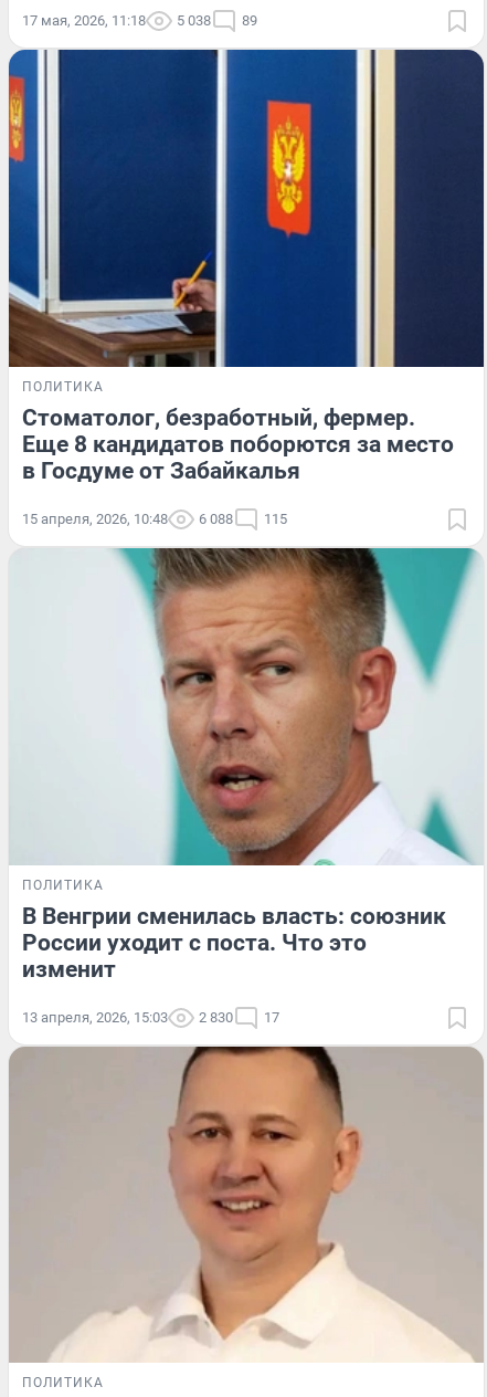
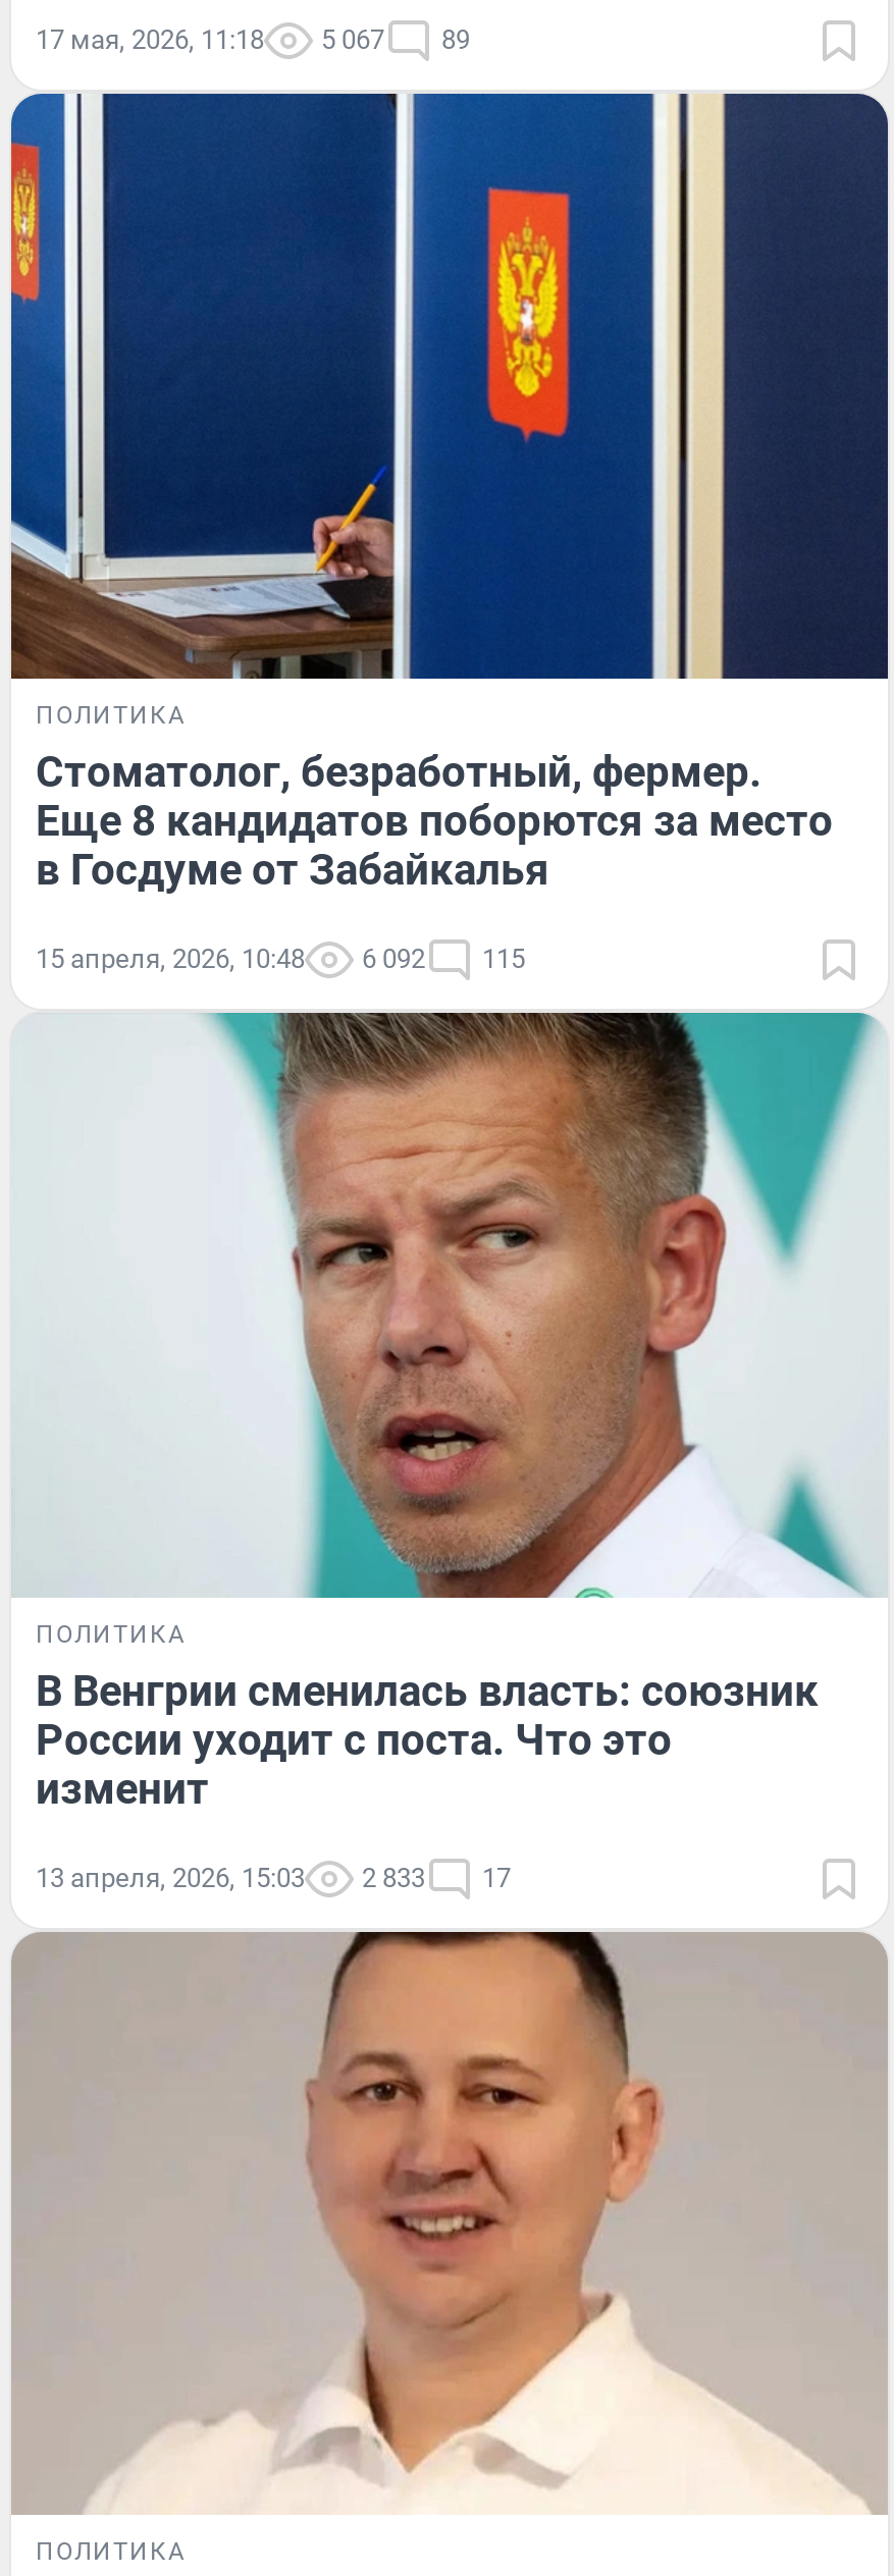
- 17 мая, 2026, 11:18 5 038 89
+ 17 мая, 2026, 11:18 5 067 89

- 15 апреля, 2026, 10:48 6 088 115
+ 15 апреля, 2026, 10:48 6 092 115

- 13 апреля, 2026, 15:03 2 830 17
+ 13 апреля, 2026, 15:03 2 833 17
